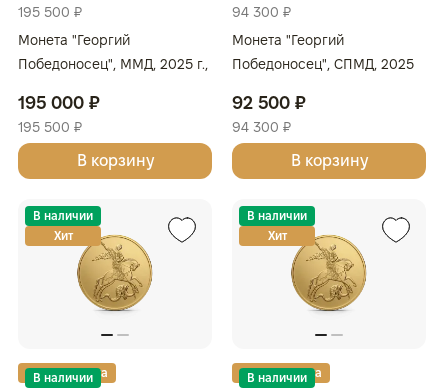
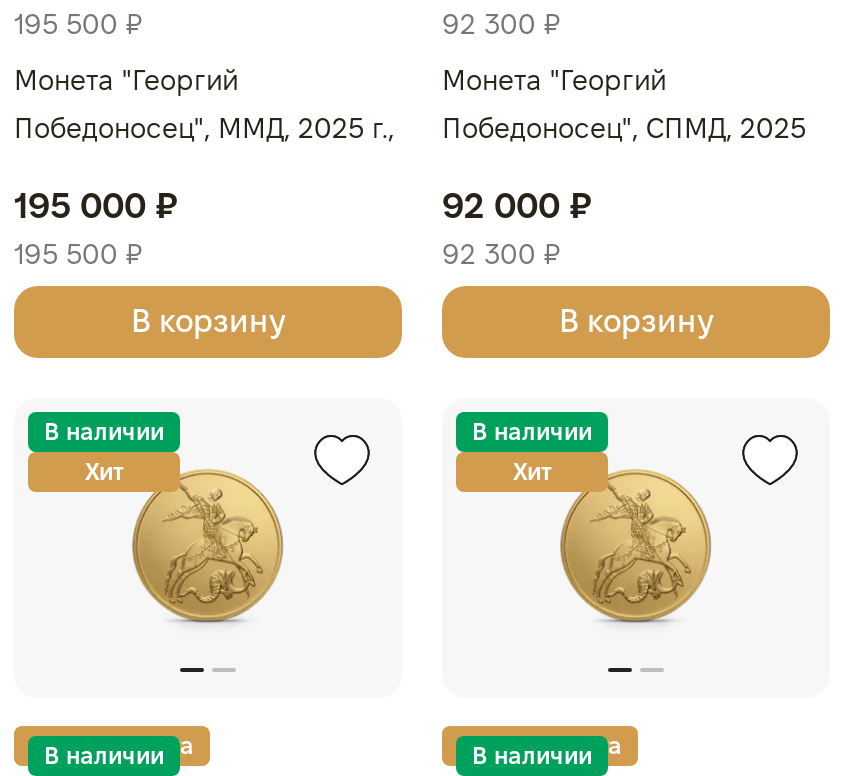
- 94 300 ₽
+ 92 300 ₽

- 92 500 ₽
+ 92 000 ₽

- 94 300 ₽
+ 92 300 ₽
